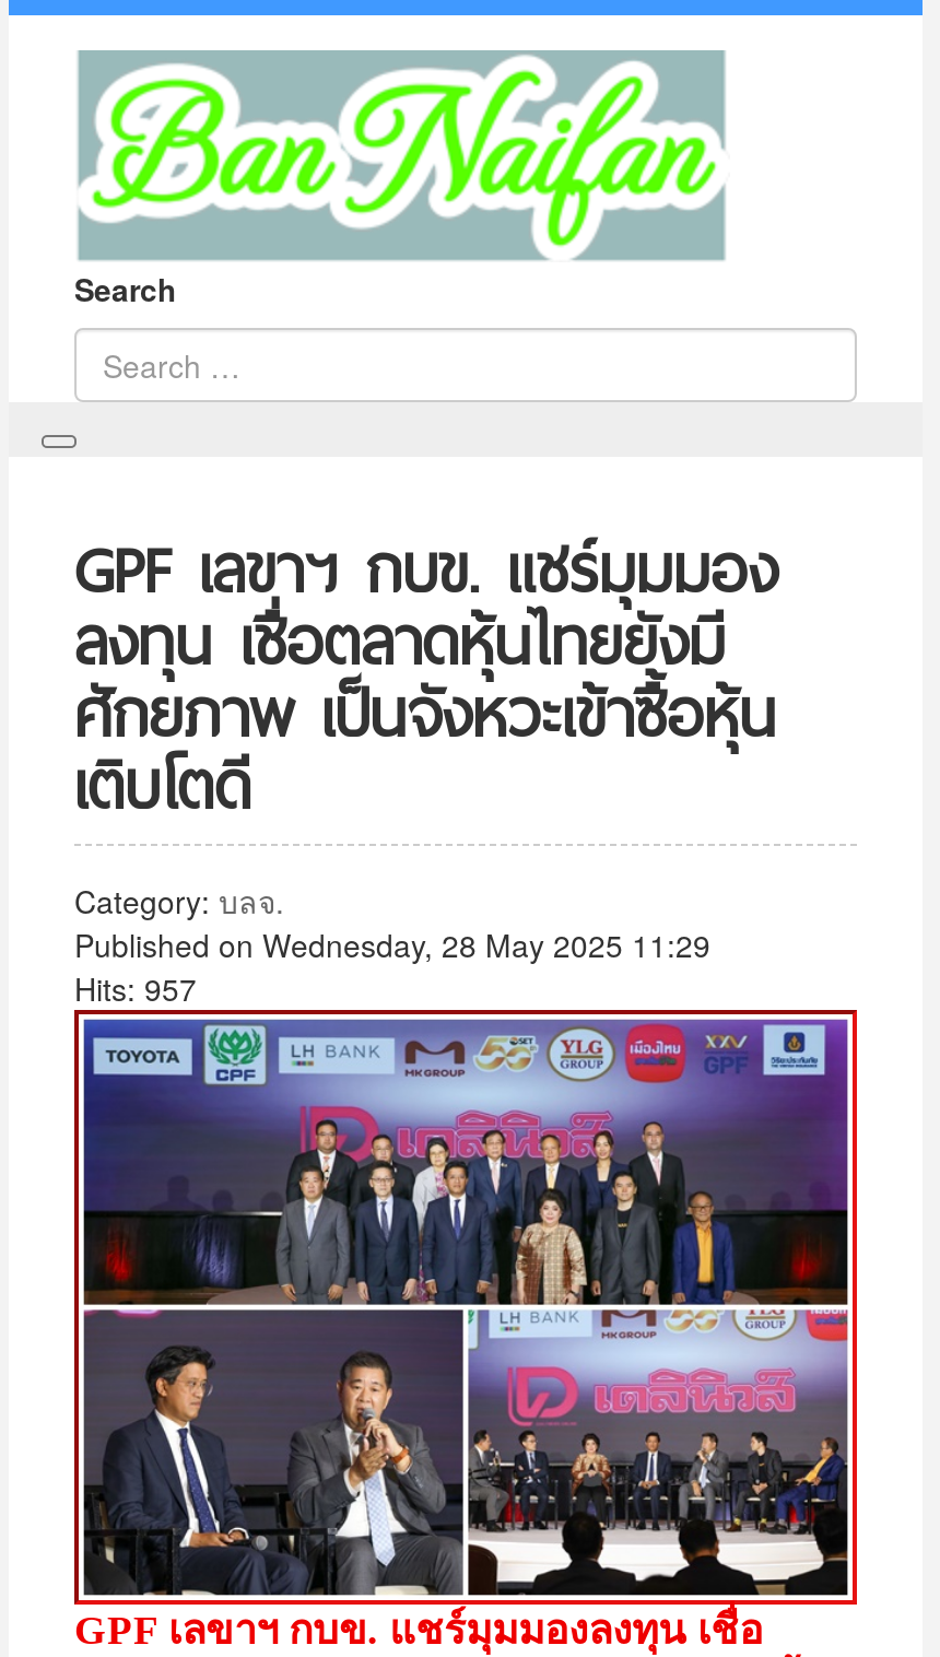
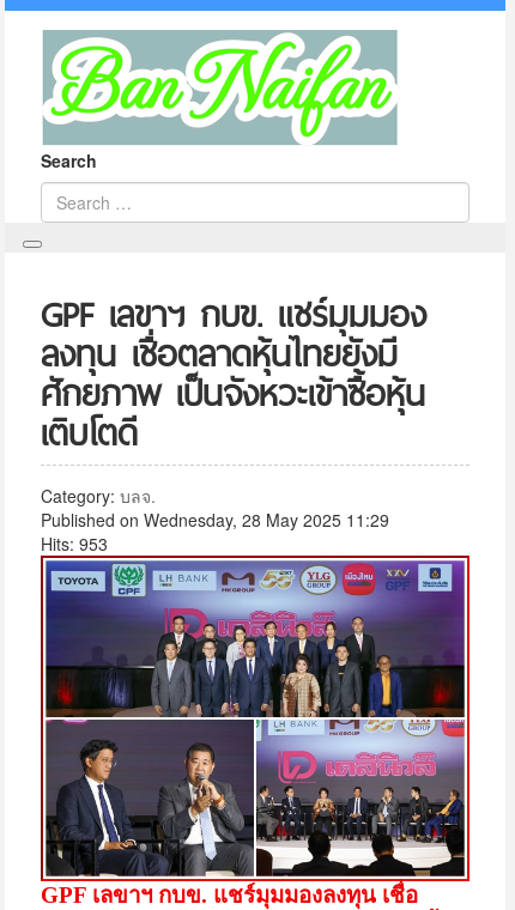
- Hits: 957
+ Hits: 953
